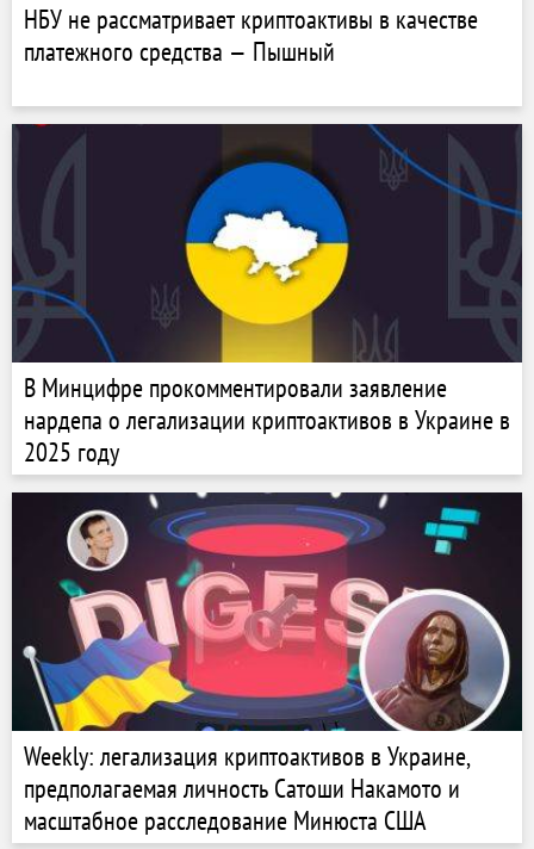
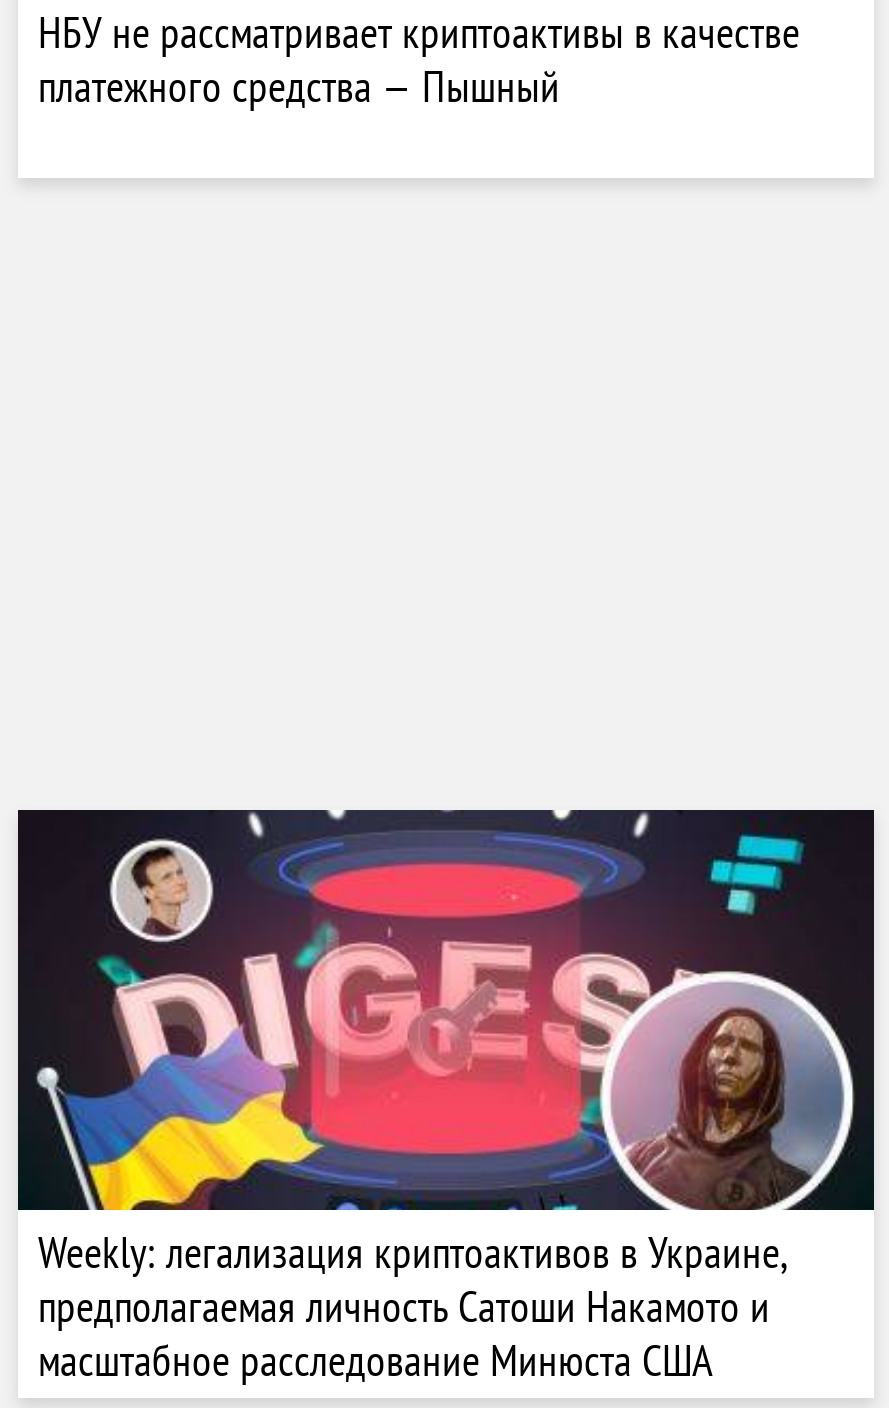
- [image]
- В Минцифре прокомментировали заявление
- нардепа о легализации криптоактивов в Украине в
- 2025 году
